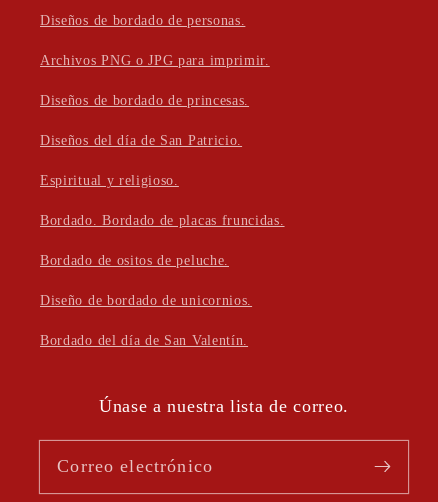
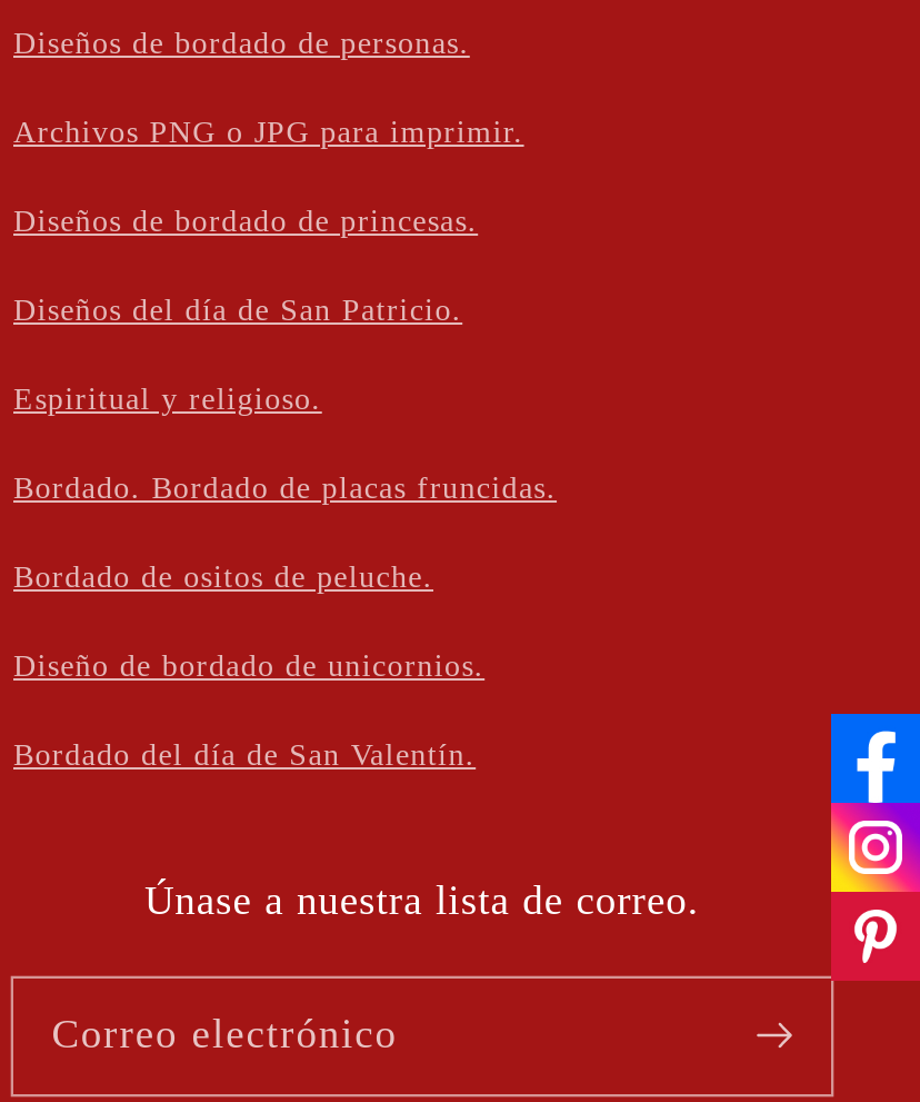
+ [image]
